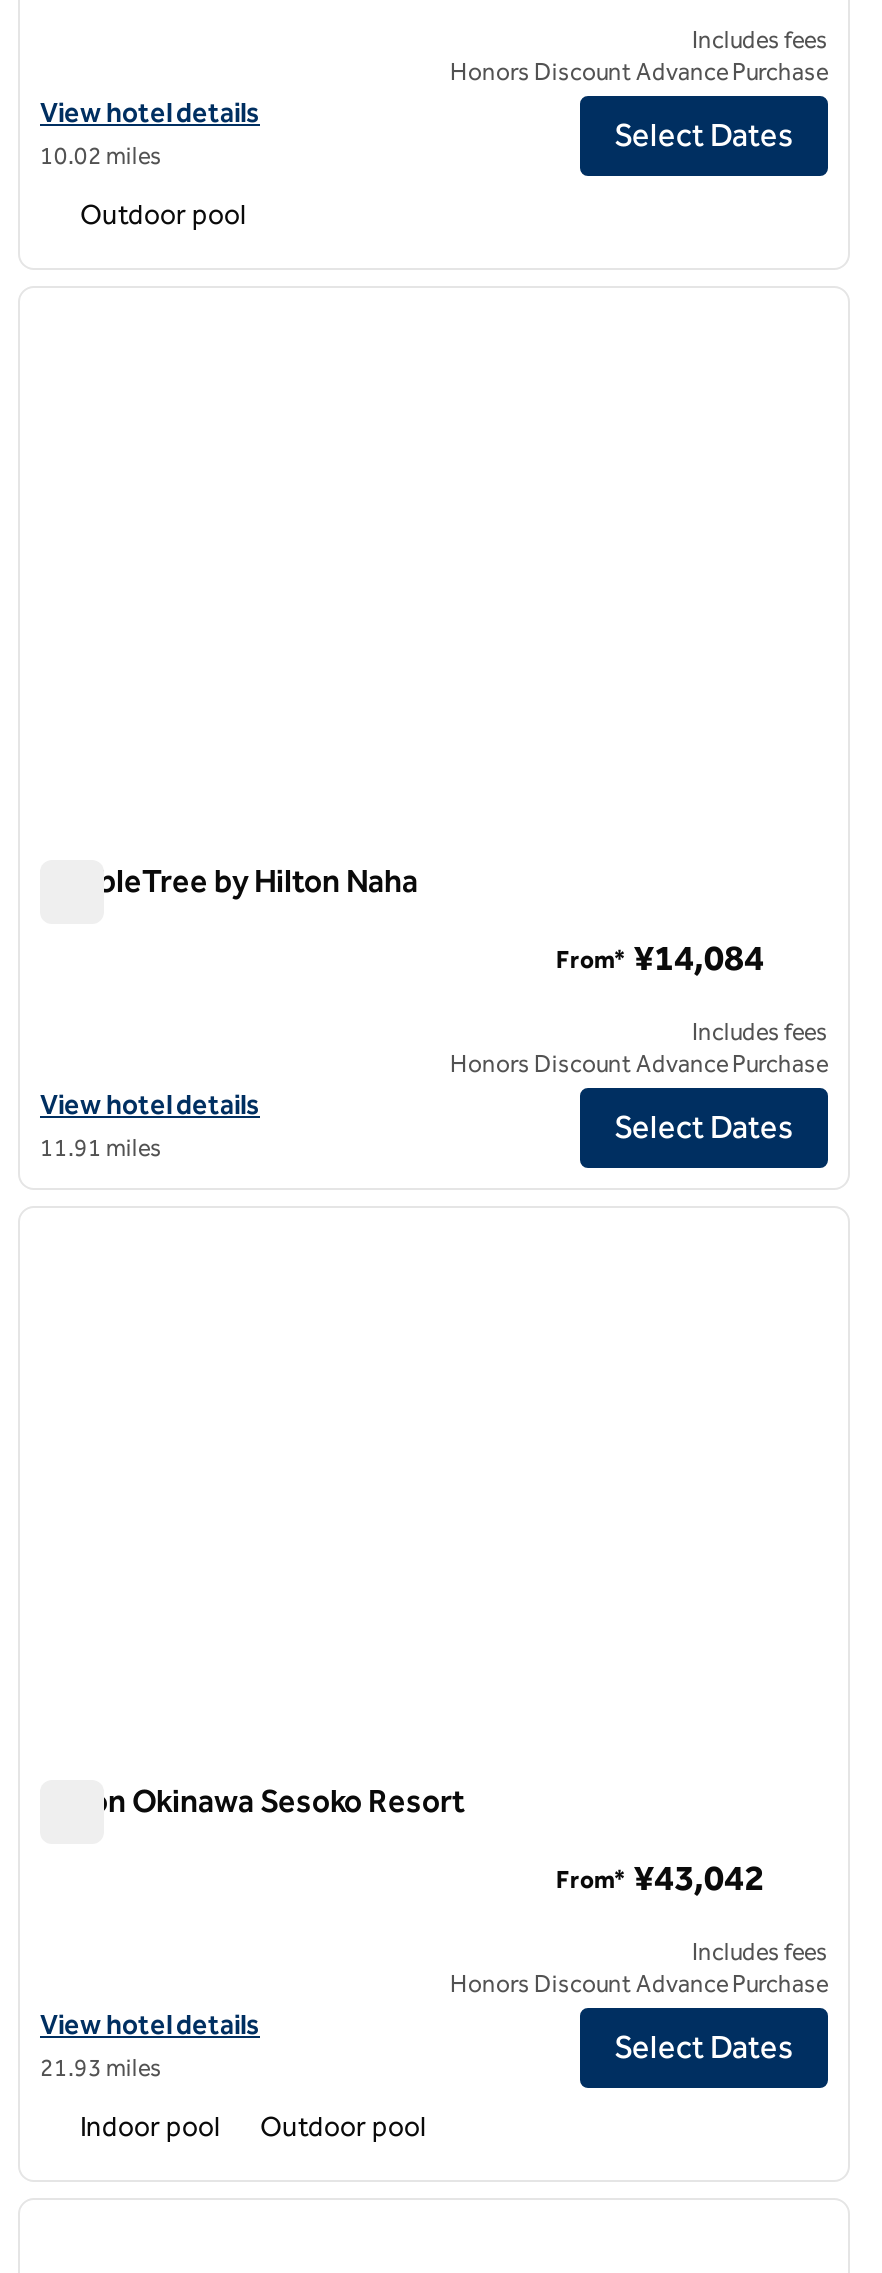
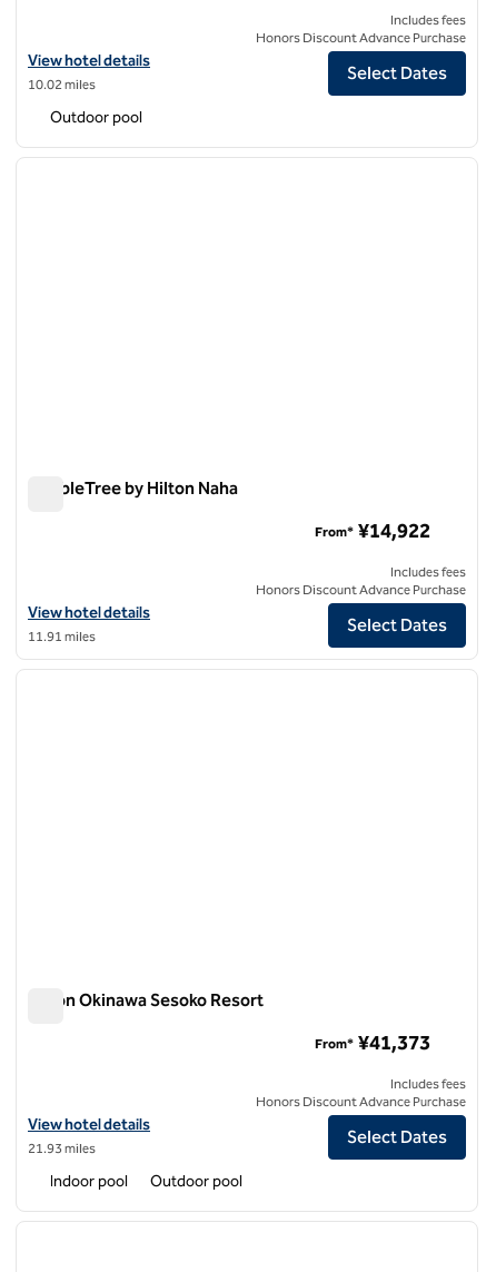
- From* ¥14,084
+ From* ¥14,922

- From* ¥43,042
+ From* ¥41,373
